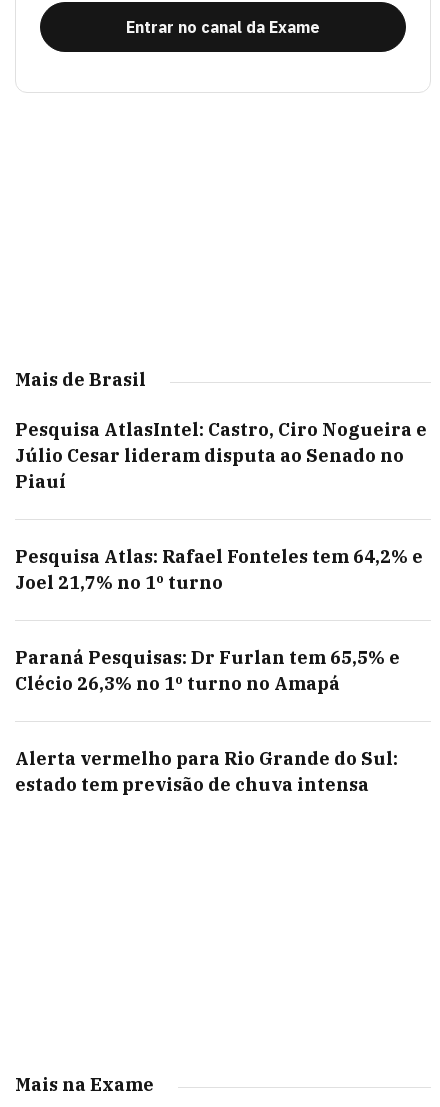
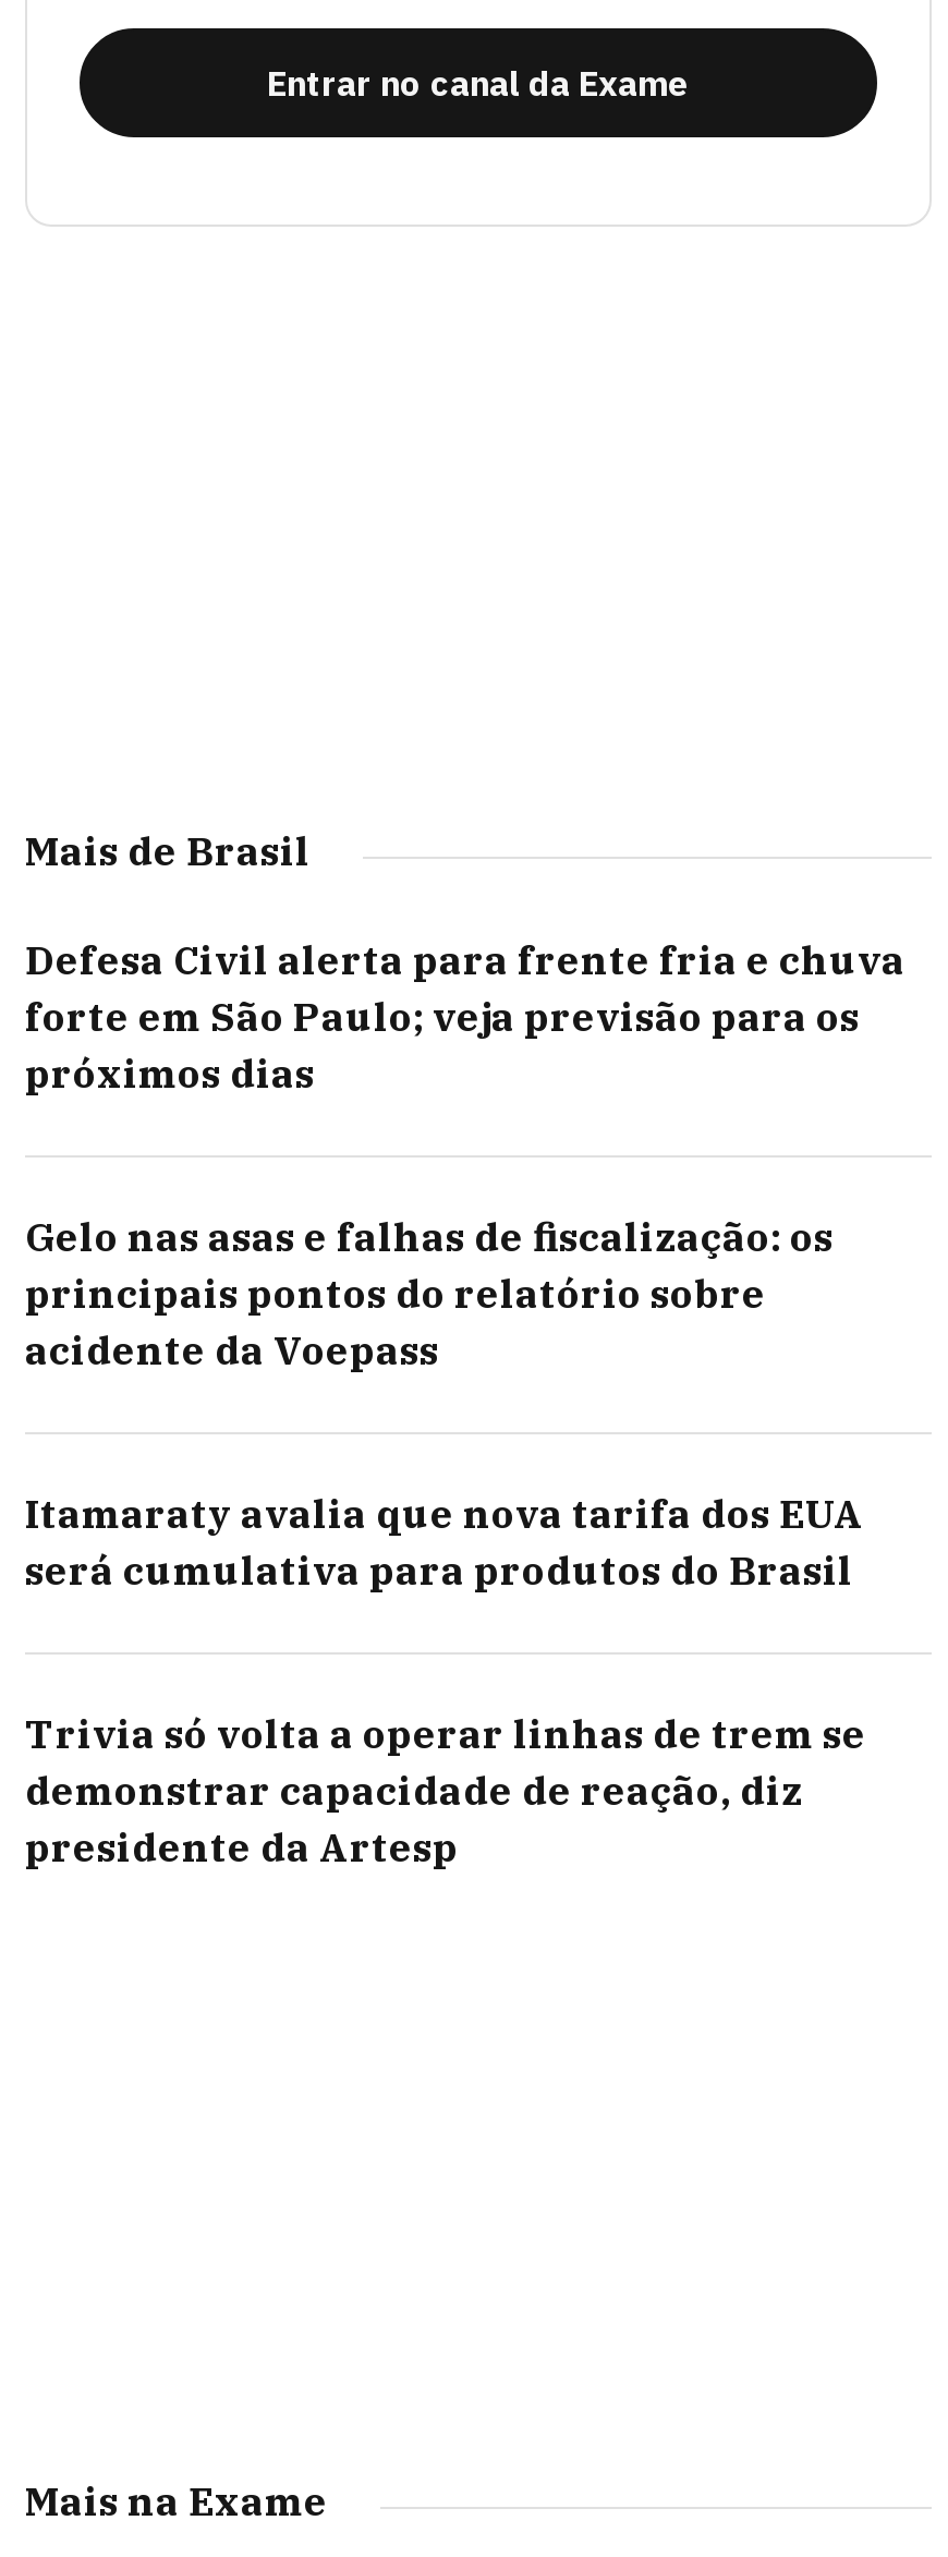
- Pesquisa AtlasIntel: Castro, Ciro Nogueira e
- Júlio Cesar lideram disputa ao Senado no
- Piauí
+ Defesa Civil alerta para frente fria e chuva
+ forte em São Paulo; veja previsão para os
+ próximos dias

- Pesquisa Atlas: Rafael Fonteles tem 64,2% e
- Joel 21,7% no 1º turno
+ Gelo nas asas e falhas de fiscalização: os
+ principais pontos do relatório sobre
+ acidente da Voepass

- Paraná Pesquisas: Dr Furlan tem 65,5% e
- Clécio 26,3% no 1º turno no Amapá
+ Itamaraty avalia que nova tarifa dos EUA
+ será cumulativa para produtos do Brasil

- Alerta vermelho para Rio Grande do Sul:
- estado tem previsão de chuva intensa
+ Trivia só volta a operar linhas de trem se
+ demonstrar capacidade de reação, diz
+ presidente da Artesp
